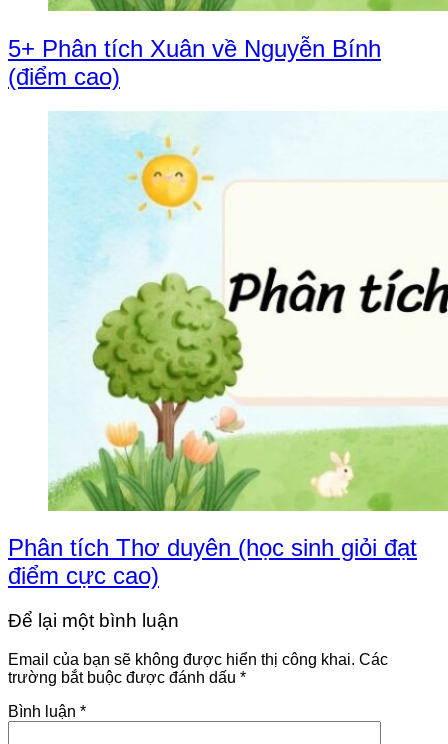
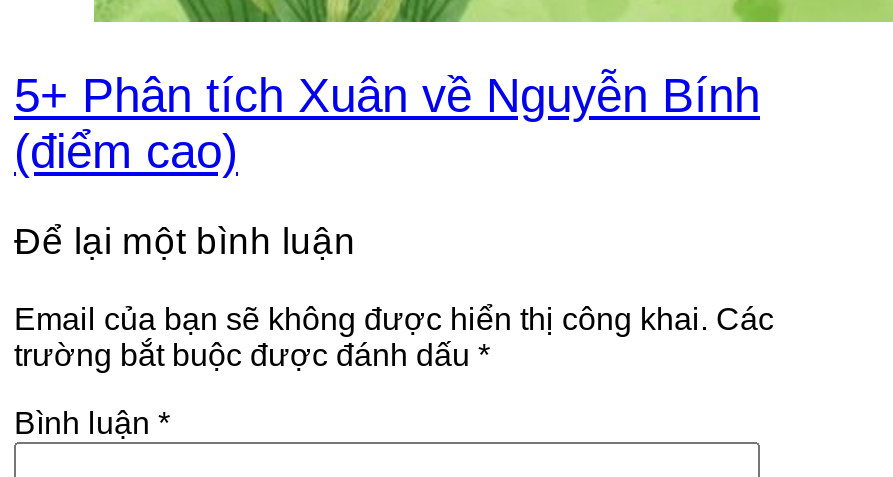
- [image]
- Phân tích Thơ duyên (học sinh giỏi đạt
- điểm cực cao)
